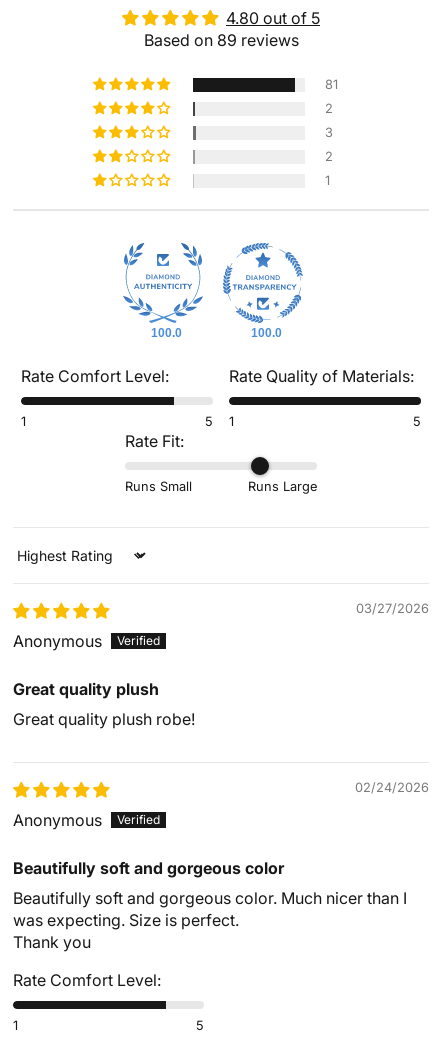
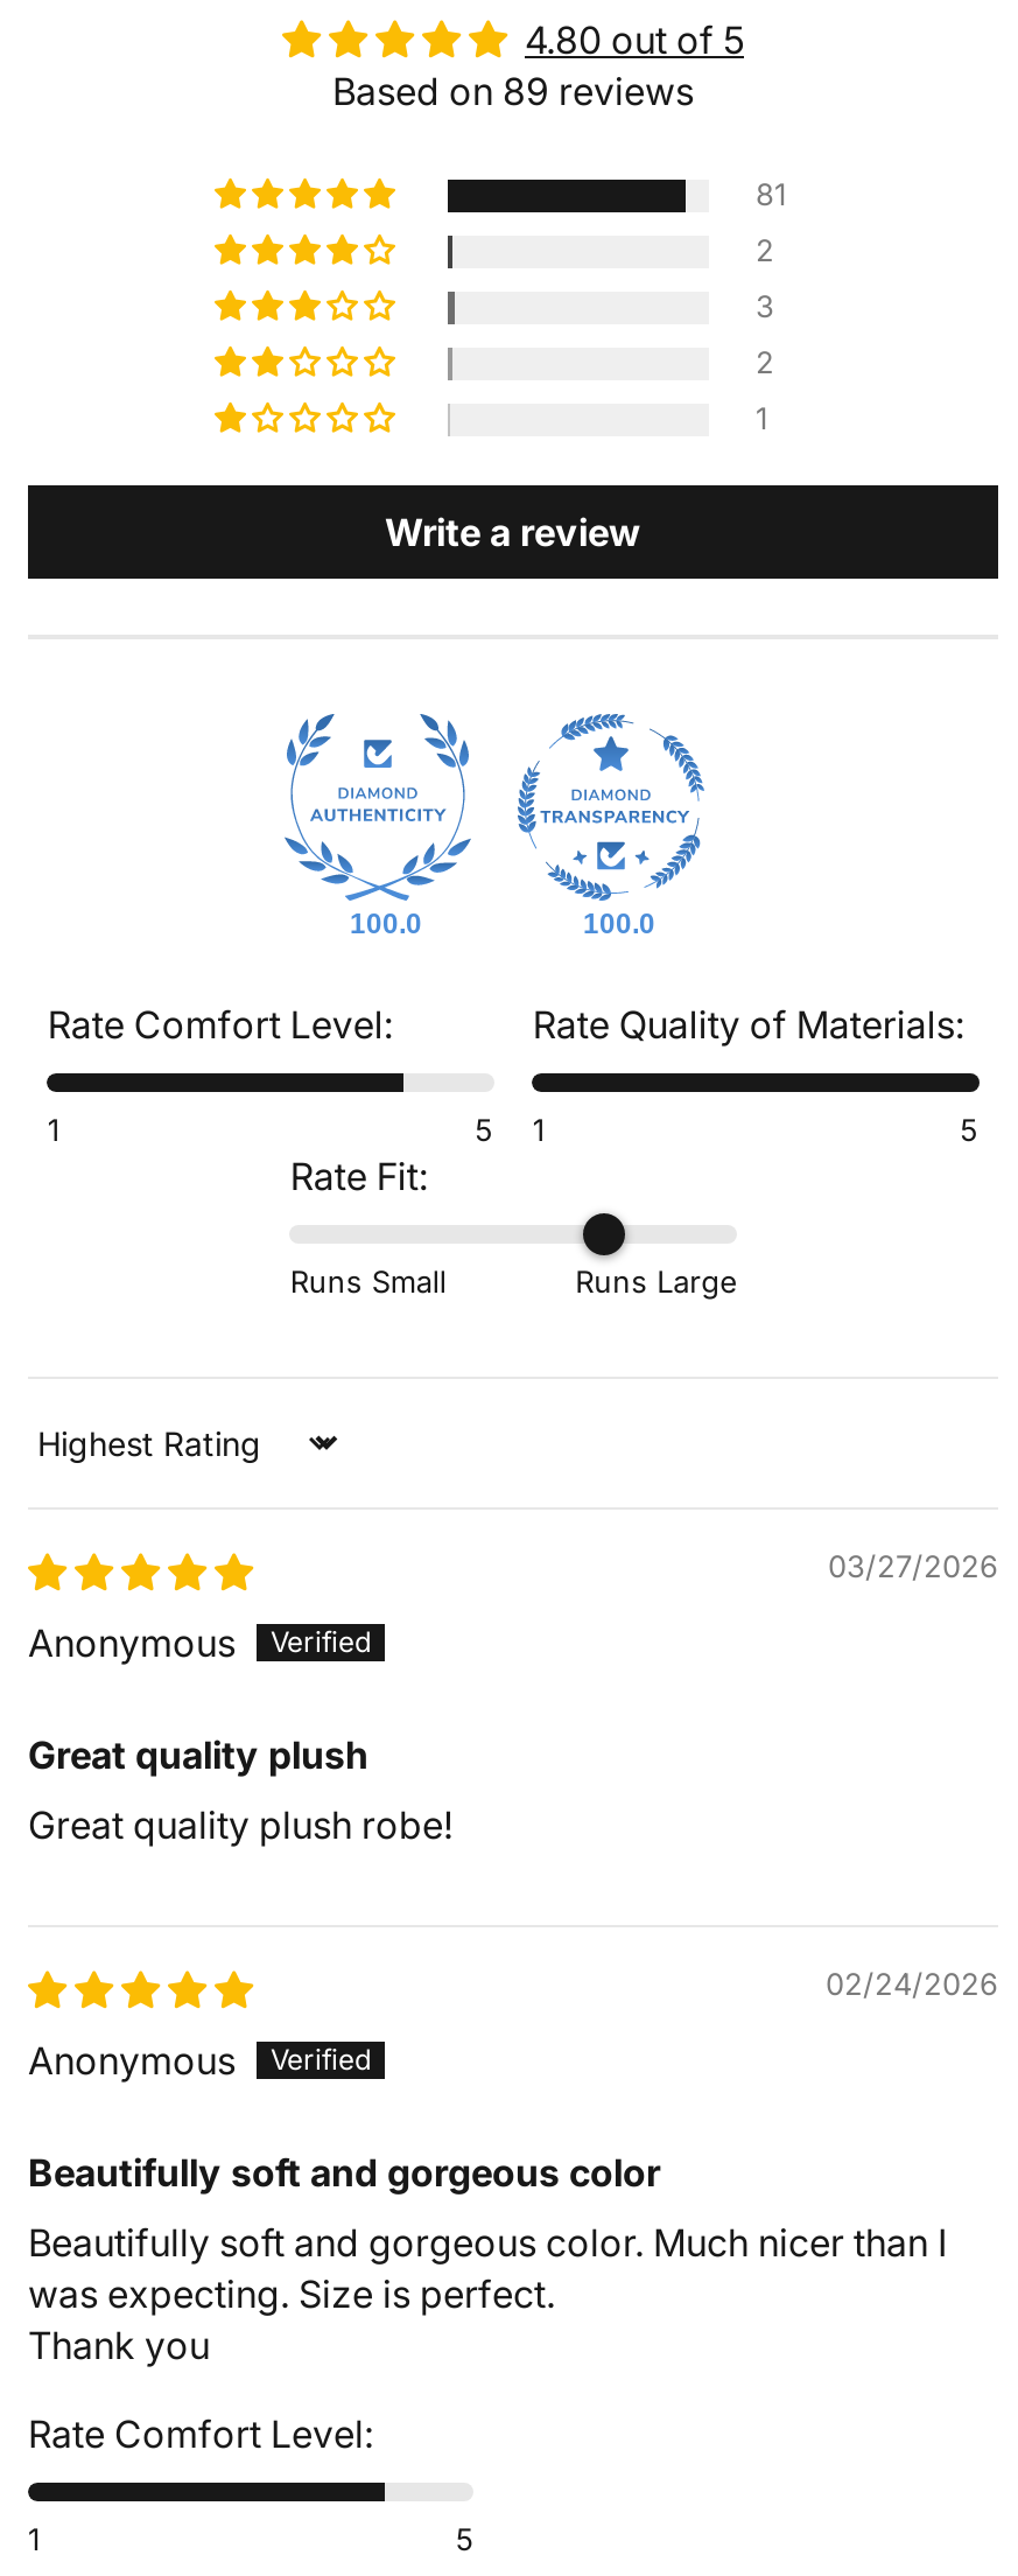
+ Write a review
